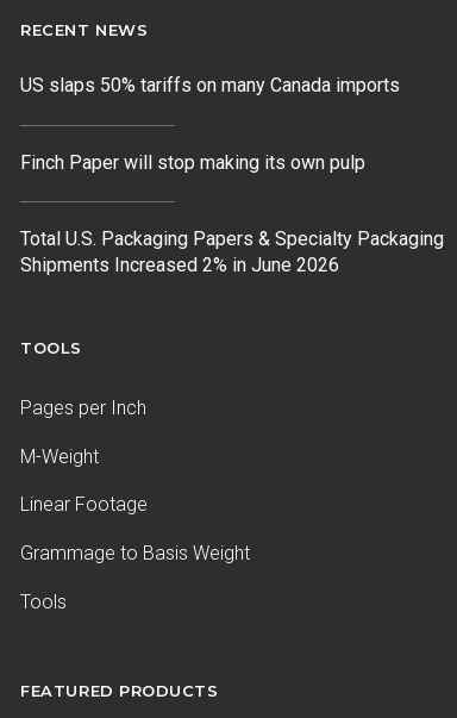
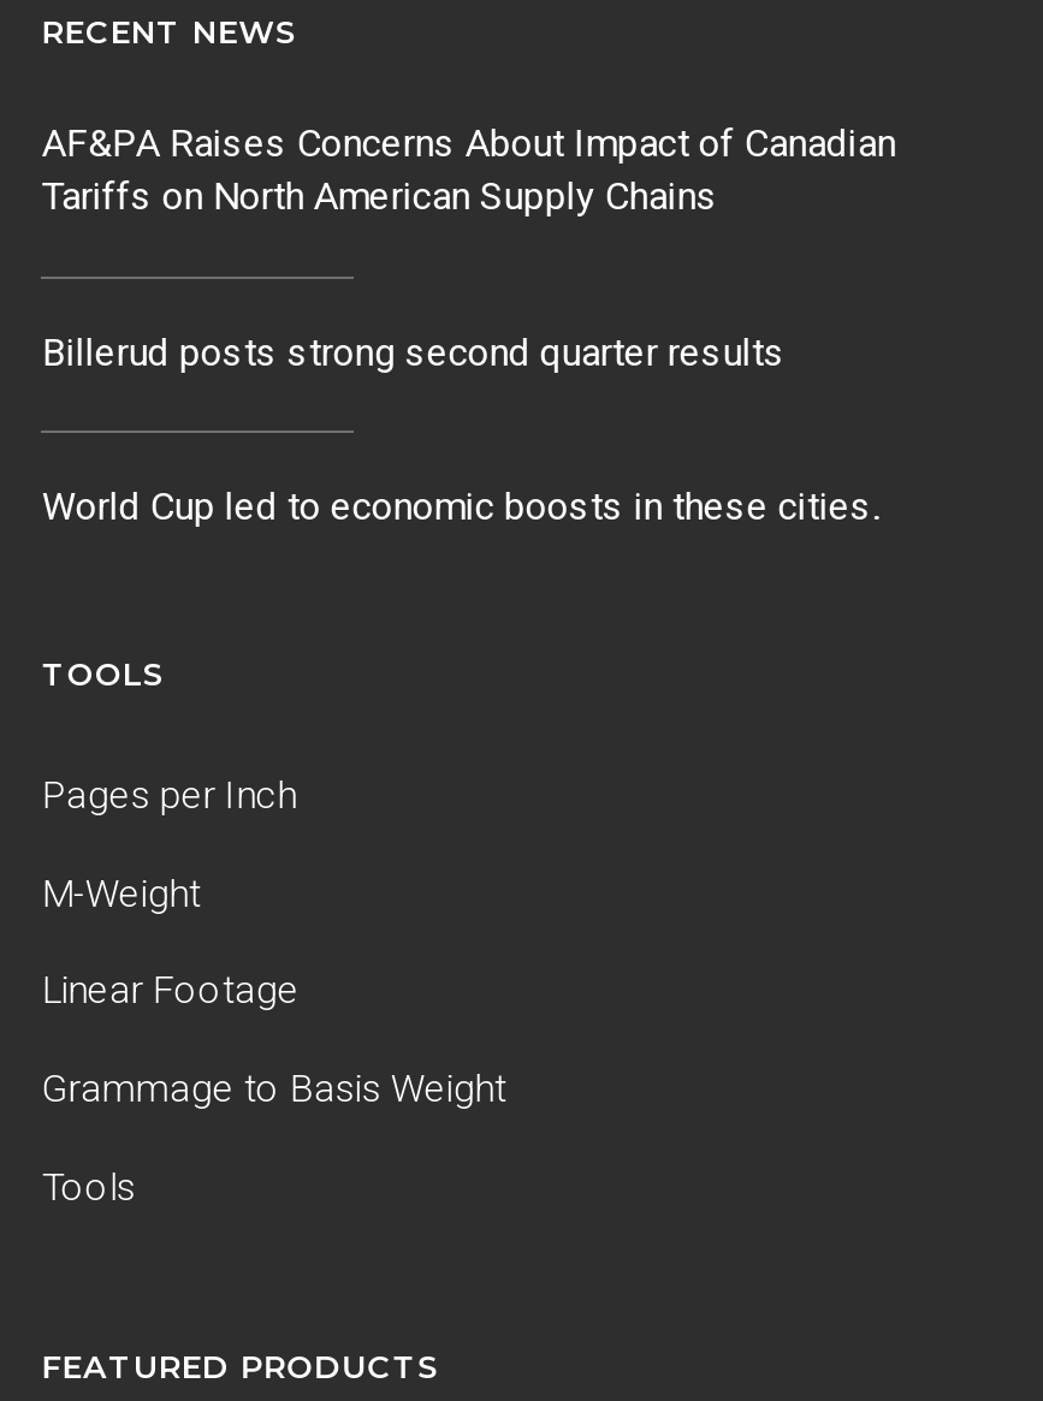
- US slaps 50% tariffs on many Canada imports
+ AF&PA Raises Concerns About Impact of Canadian
+ Tariffs on North American Supply Chains

- Finch Paper will stop making its own pulp
+ Billerud posts strong second quarter results

- Total U.S. Packaging Papers & Specialty Packaging
- Shipments Increased 2% in June 2026
+ World Cup led to economic boosts in these cities.
